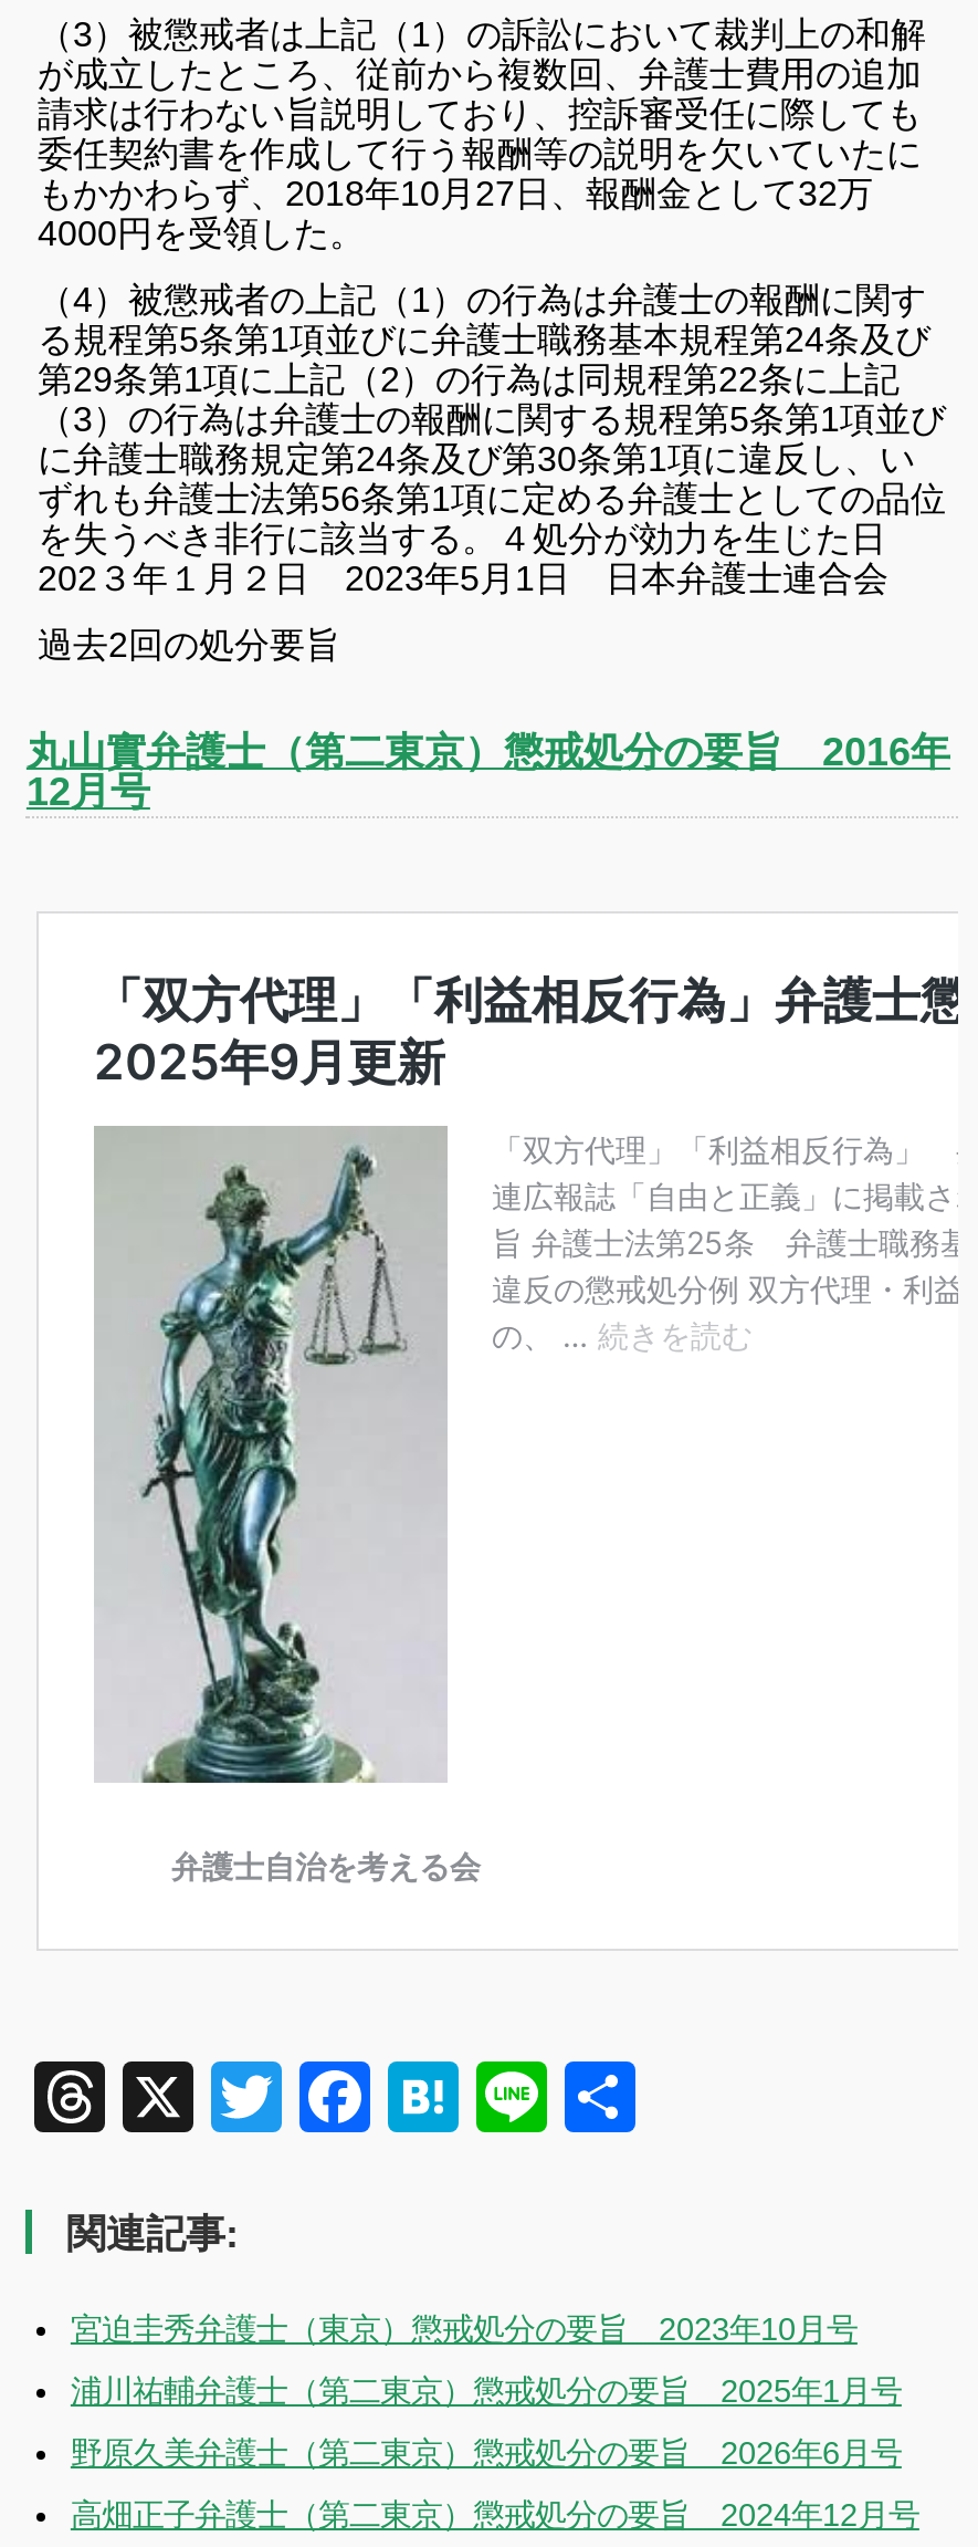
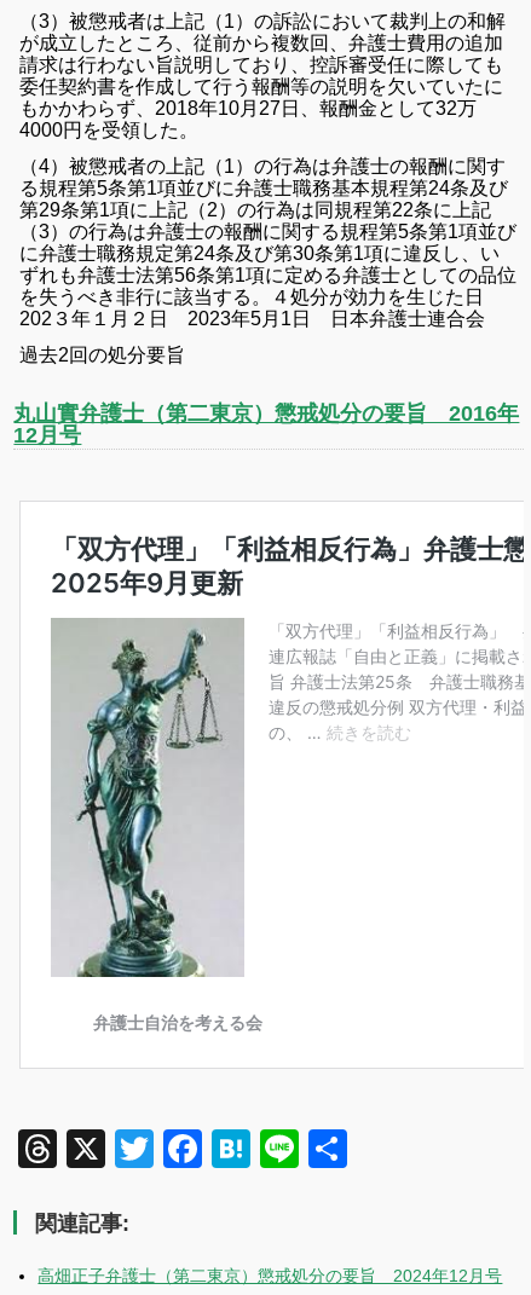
- 宮迫圭秀弁護士（東京）懲戒処分の要旨 2023年10月号
- 浦川祐輔弁護士（第二東京）懲戒処分の要旨 2025年1月号
- 野原久美弁護士（第二東京）懲戒処分の要旨 2026年6月号
